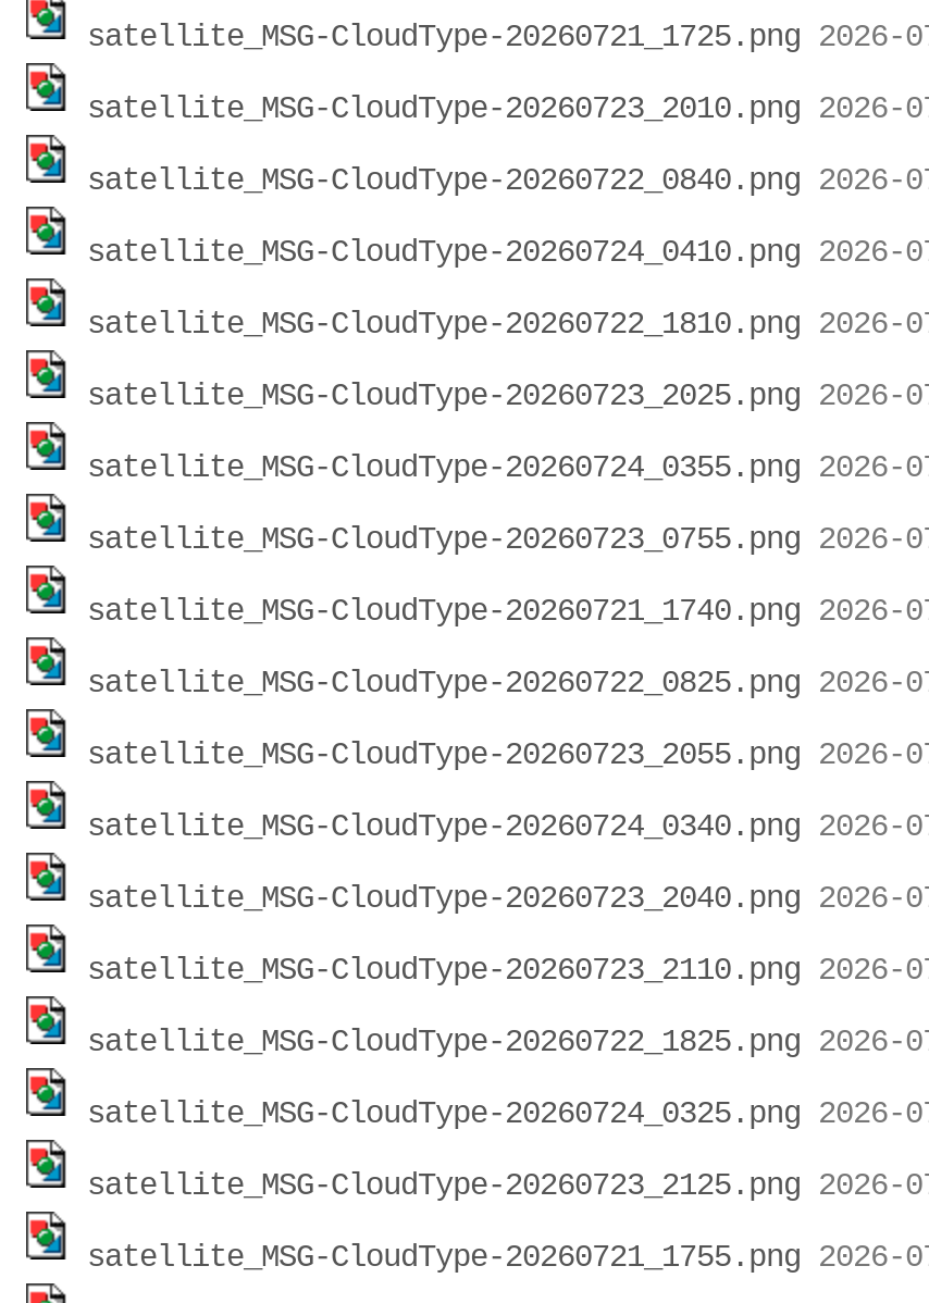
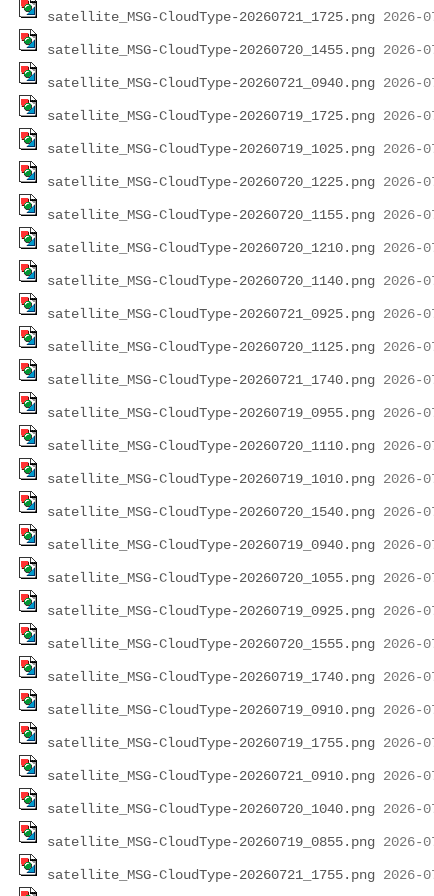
- satellite_MSG-CloudType-20260723_2010.png
- satellite_MSG-CloudType-20260722_0840.png
- satellite_MSG-CloudType-20260724_0410.png
- satellite_MSG-CloudType-20260722_1810.png
- satellite_MSG-CloudType-20260723_2025.png
- satellite_MSG-CloudType-20260724_0355.png
- satellite_MSG-CloudType-20260723_0755.png
+ satellite_MSG-CloudType-20260720_1455.png
+ satellite_MSG-CloudType-20260721_0940.png
+ satellite_MSG-CloudType-20260719_1725.png
+ satellite_MSG-CloudType-20260719_1025.png
+ satellite_MSG-CloudType-20260720_1225.png
+ satellite_MSG-CloudType-20260720_1155.png
+ satellite_MSG-CloudType-20260720_1210.png
+ satellite_MSG-CloudType-20260720_1140.png
+ satellite_MSG-CloudType-20260721_0925.png
+ satellite_MSG-CloudType-20260720_1125.png

- satellite_MSG-CloudType-20260722_0825.png
- satellite_MSG-CloudType-20260723_2055.png
- satellite_MSG-CloudType-20260724_0340.png
- satellite_MSG-CloudType-20260723_2040.png
- satellite_MSG-CloudType-20260723_2110.png
- satellite_MSG-CloudType-20260722_1825.png
- satellite_MSG-CloudType-20260724_0325.png
- satellite_MSG-CloudType-20260723_2125.png
+ satellite_MSG-CloudType-20260719_0955.png
+ satellite_MSG-CloudType-20260720_1110.png
+ satellite_MSG-CloudType-20260719_1010.png
+ satellite_MSG-CloudType-20260720_1540.png
+ satellite_MSG-CloudType-20260719_0940.png
+ satellite_MSG-CloudType-20260720_1055.png
+ satellite_MSG-CloudType-20260719_0925.png
+ satellite_MSG-CloudType-20260720_1555.png
+ satellite_MSG-CloudType-20260719_1740.png
+ satellite_MSG-CloudType-20260719_0910.png
+ satellite_MSG-CloudType-20260719_1755.png
+ satellite_MSG-CloudType-20260721_0910.png
+ satellite_MSG-CloudType-20260720_1040.png
+ satellite_MSG-CloudType-20260719_0855.png
